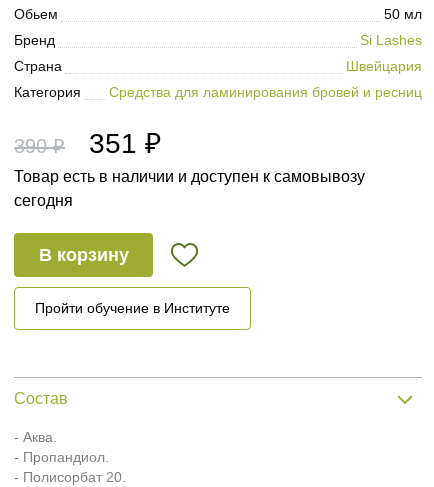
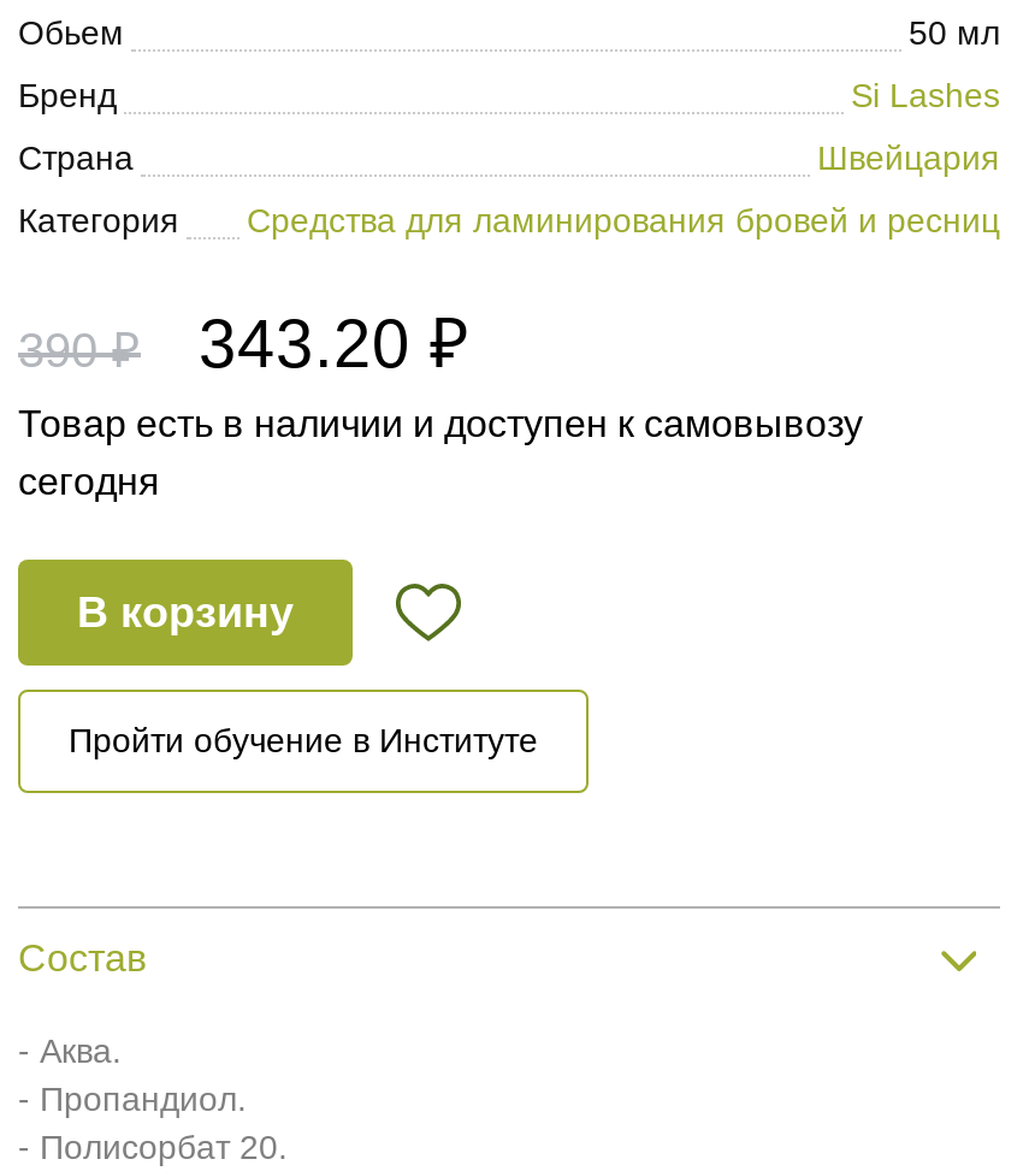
- 390 ₽ 351 ₽
+ 390 ₽ 343.20 ₽
